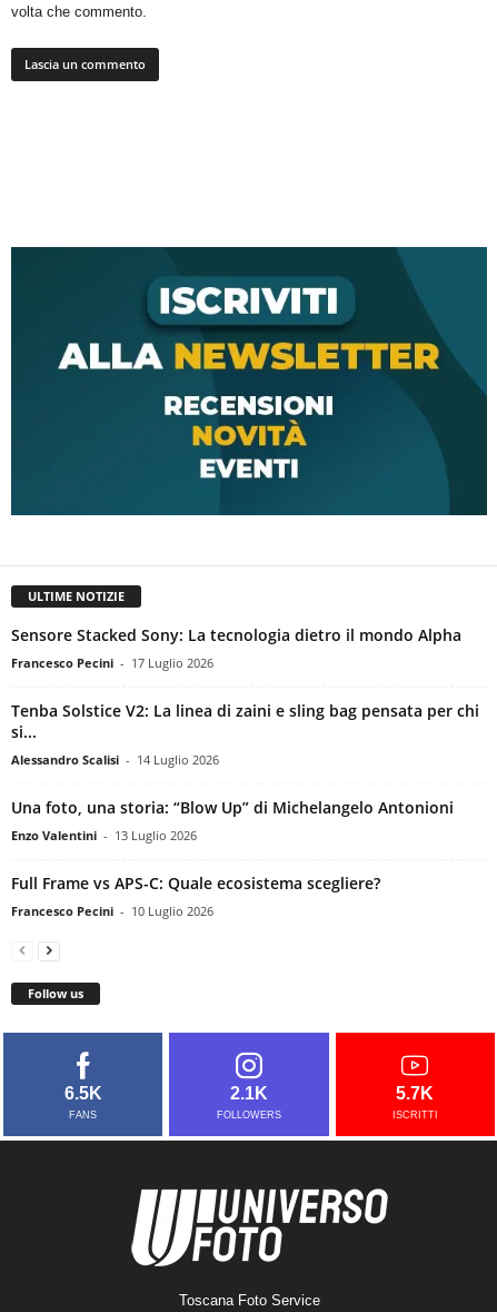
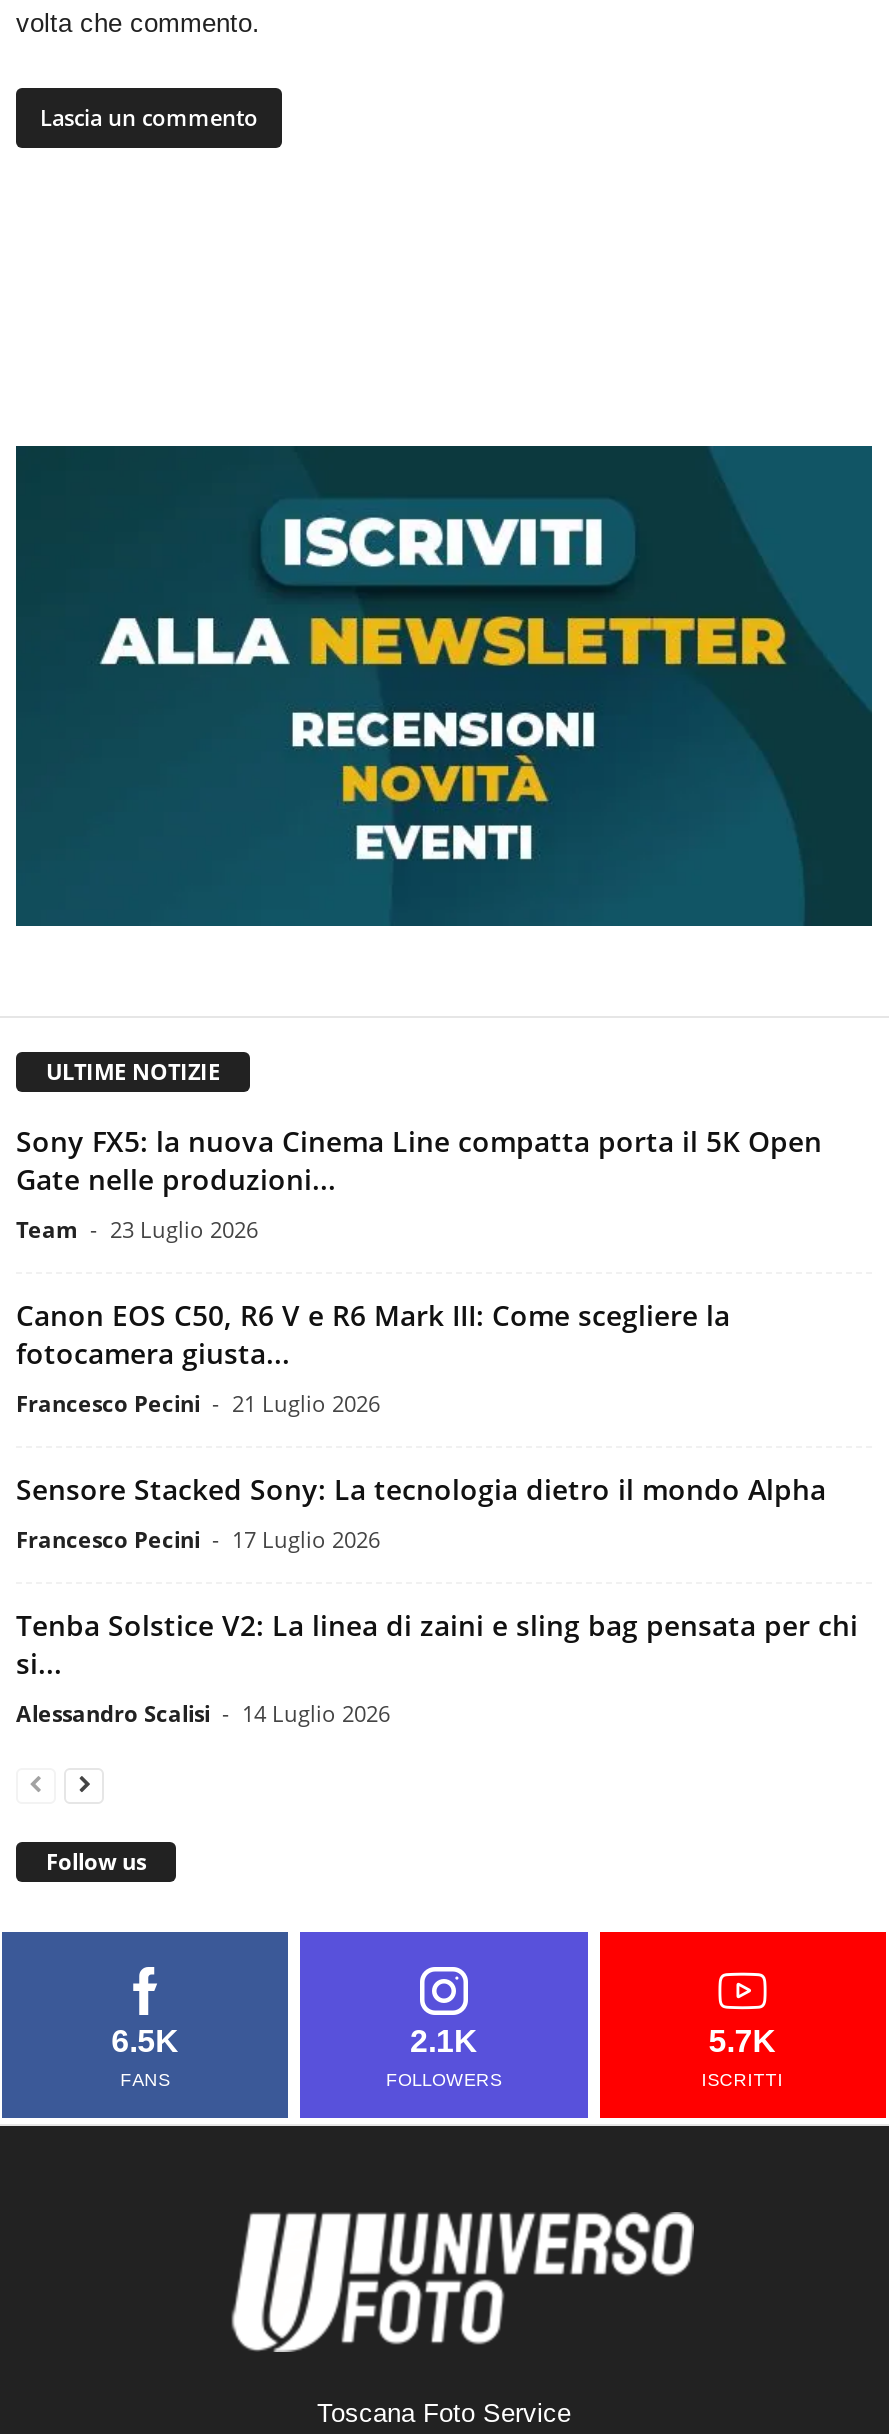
+ Sony FX5: la nuova Cinema Line compatta porta il 5K Open
+ Gate nelle produzioni...
+ Team - 23 Luglio 2026
+ Canon EOS C50, R6 V e R6 Mark III: Come scegliere la
+ fotocamera giusta...
+ Francesco Pecini - 21 Luglio 2026

moved down: Sensore Stacked Sony: La tecnologia dietro il mondo Alpha | Francesco Pecini - 17 Luglio 2026 | Tenba Solstice V2: La linea di zaini e sling bag pensata per chi | si... | Alessandro Scalisi - 14 Luglio 2026

- Una foto, una storia: “Blow Up” di Michelangelo Antonioni
- Enzo Valentini - 13 Luglio 2026
- Full Frame vs APS-C: Quale ecosistema scegliere?
- Francesco Pecini - 10 Luglio 2026
